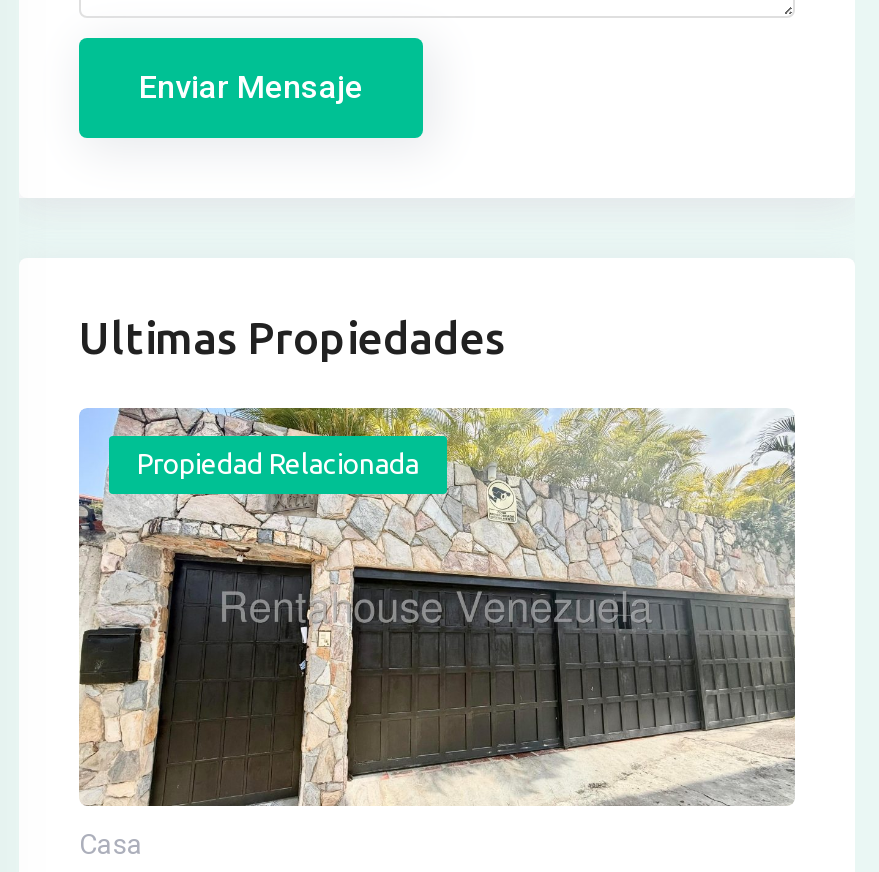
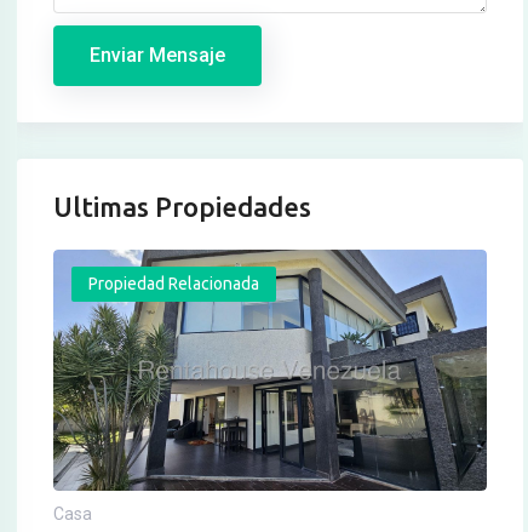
- [image]
+ [image]
